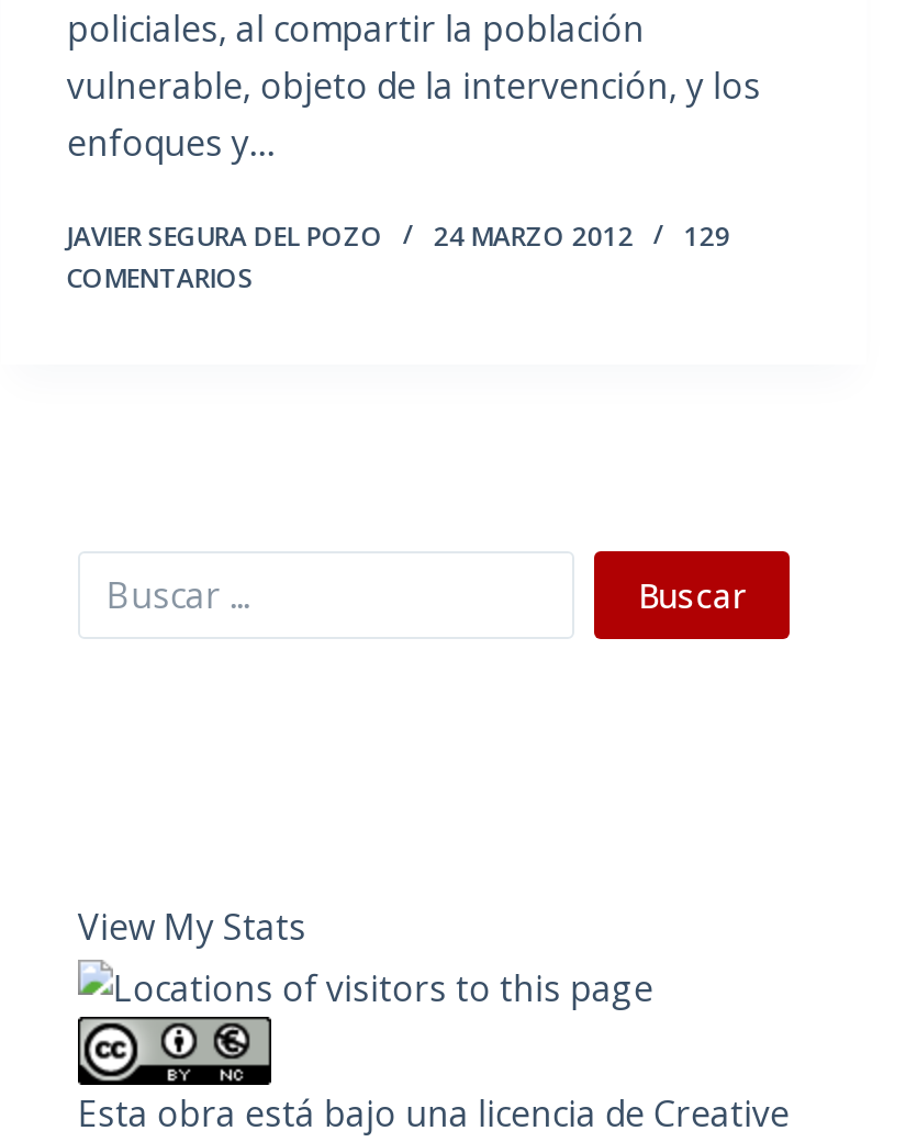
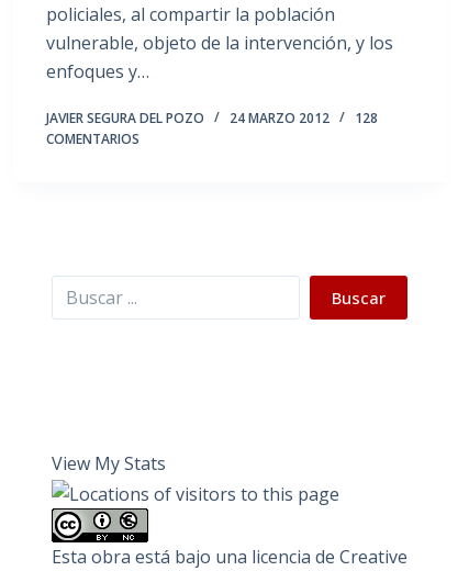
- JAVIER SEGURA DEL POZO 24 MARZO 2012 129
+ JAVIER SEGURA DEL POZO 24 MARZO 2012 128
